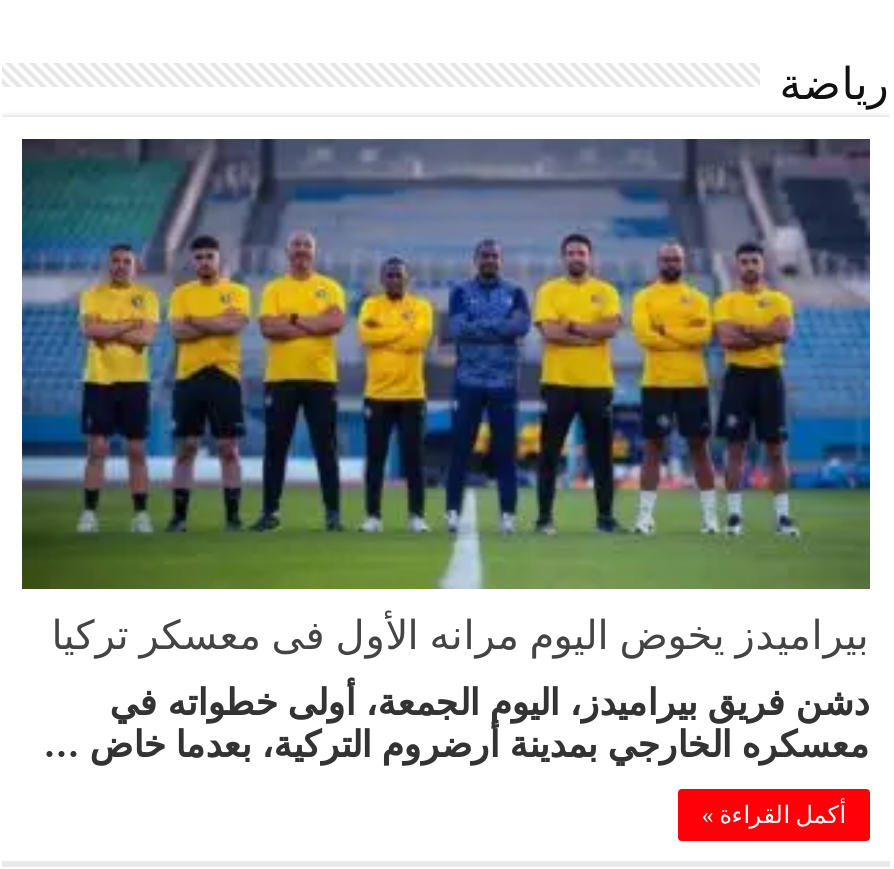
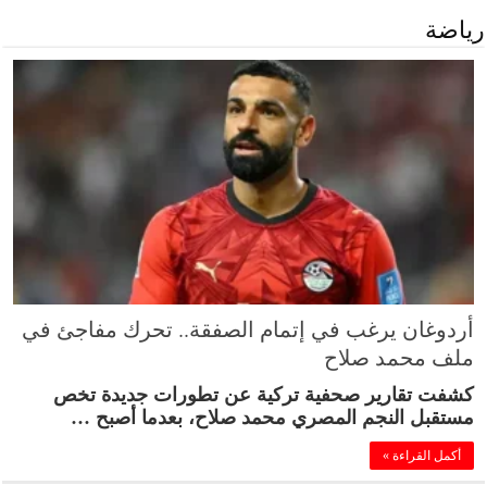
- [image]
- بيراميدز يخوض اليوم مرانه الأول فى معسكر تركيا
- دشن فريق بيراميدز، اليوم الجمعة، أولى خطواته في
- معسكره الخارجي بمدينة أرضروم التركية، بعدما خاض …
+ [image]
+ أردوغان يرغب في إتمام الصفقة.. تحرك مفاجئ في
+ ملف محمد صلاح
+ كشفت تقارير صحفية تركية عن تطورات جديدة تخص
+ مستقبل النجم المصري محمد صلاح، بعدما أصبح …
